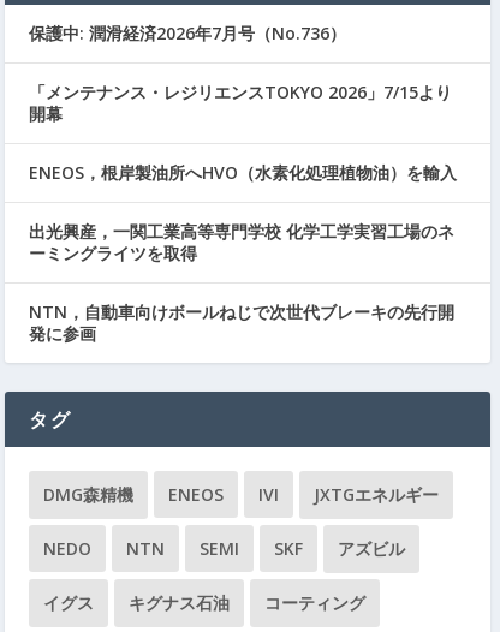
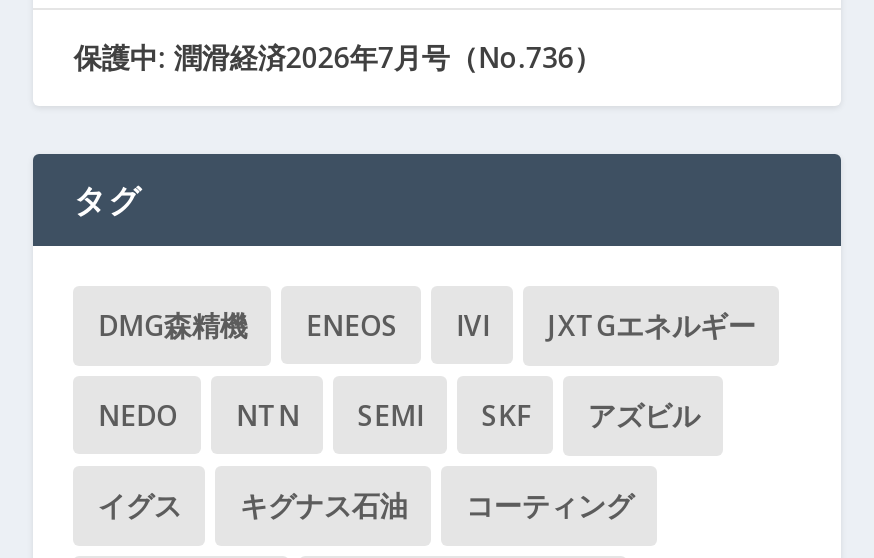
- 「メンテナンス・レジリエンスTOKYO 2026」7/15より
- 開幕
- ENEOS，根岸製油所へHVO（水素化処理植物油）を輸入
- 出光興産，一関工業高等専門学校 化学工学実習工場のネ
- ーミングライツを取得
- NTN，自動車向けボールねじで次世代ブレーキの先行開
- 発に参画
